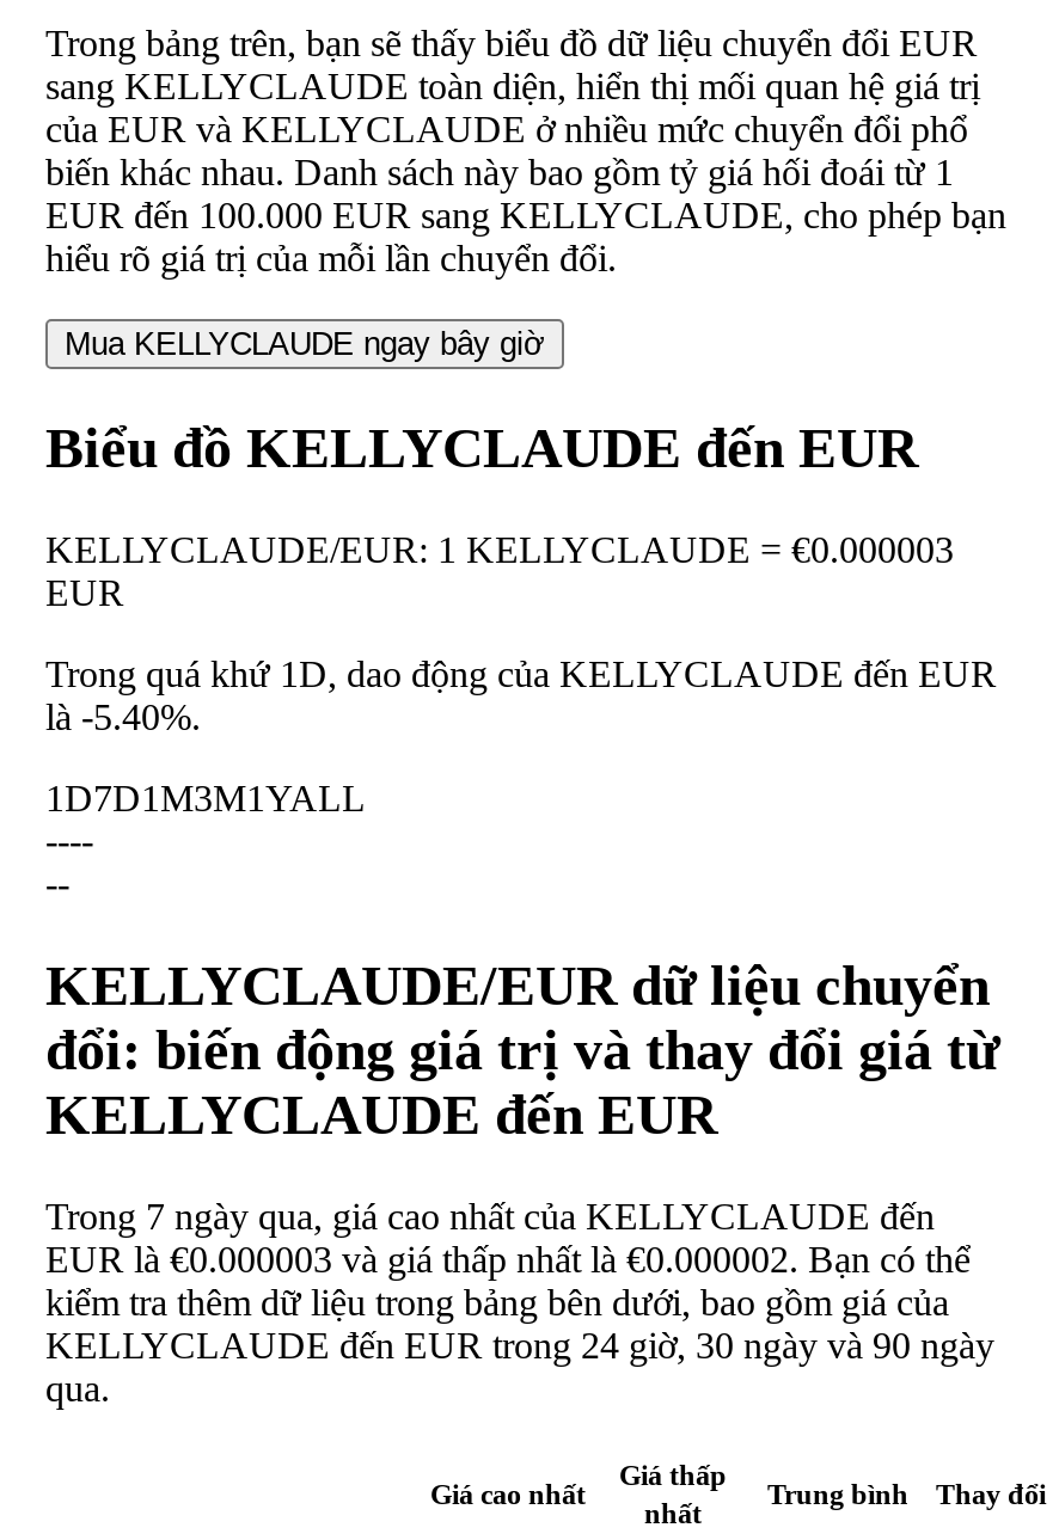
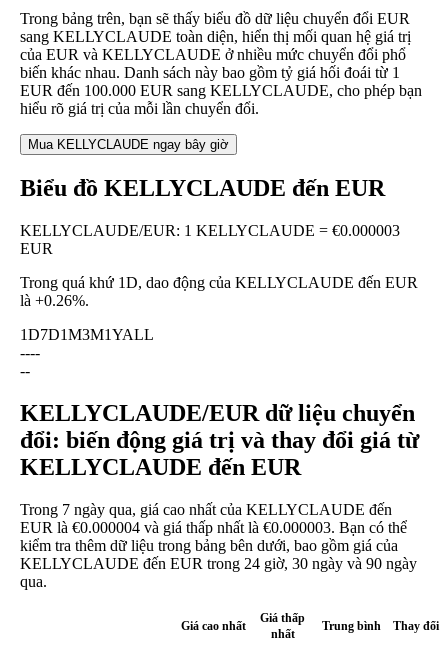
- là -5.40%.
+ là +0.26%.

- EUR là €0.000003 và giá thấp nhất là €0.000002. Bạn có thể
+ EUR là €0.000004 và giá thấp nhất là €0.000003. Bạn có thể
